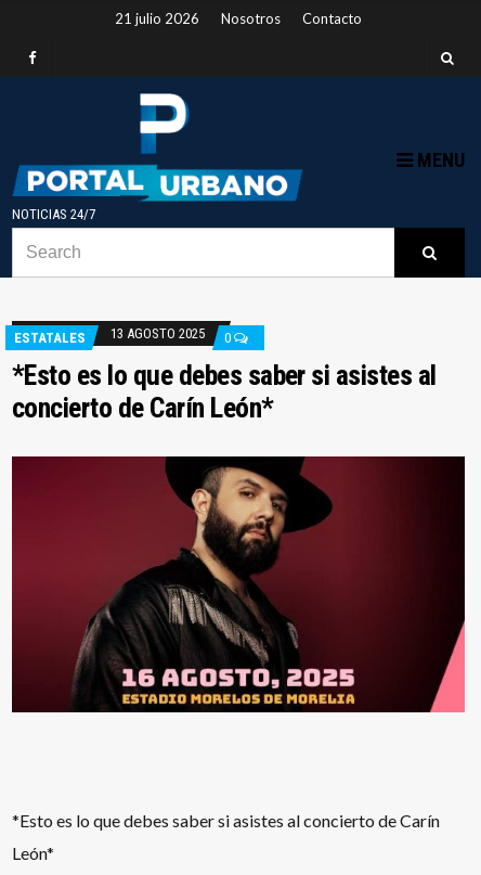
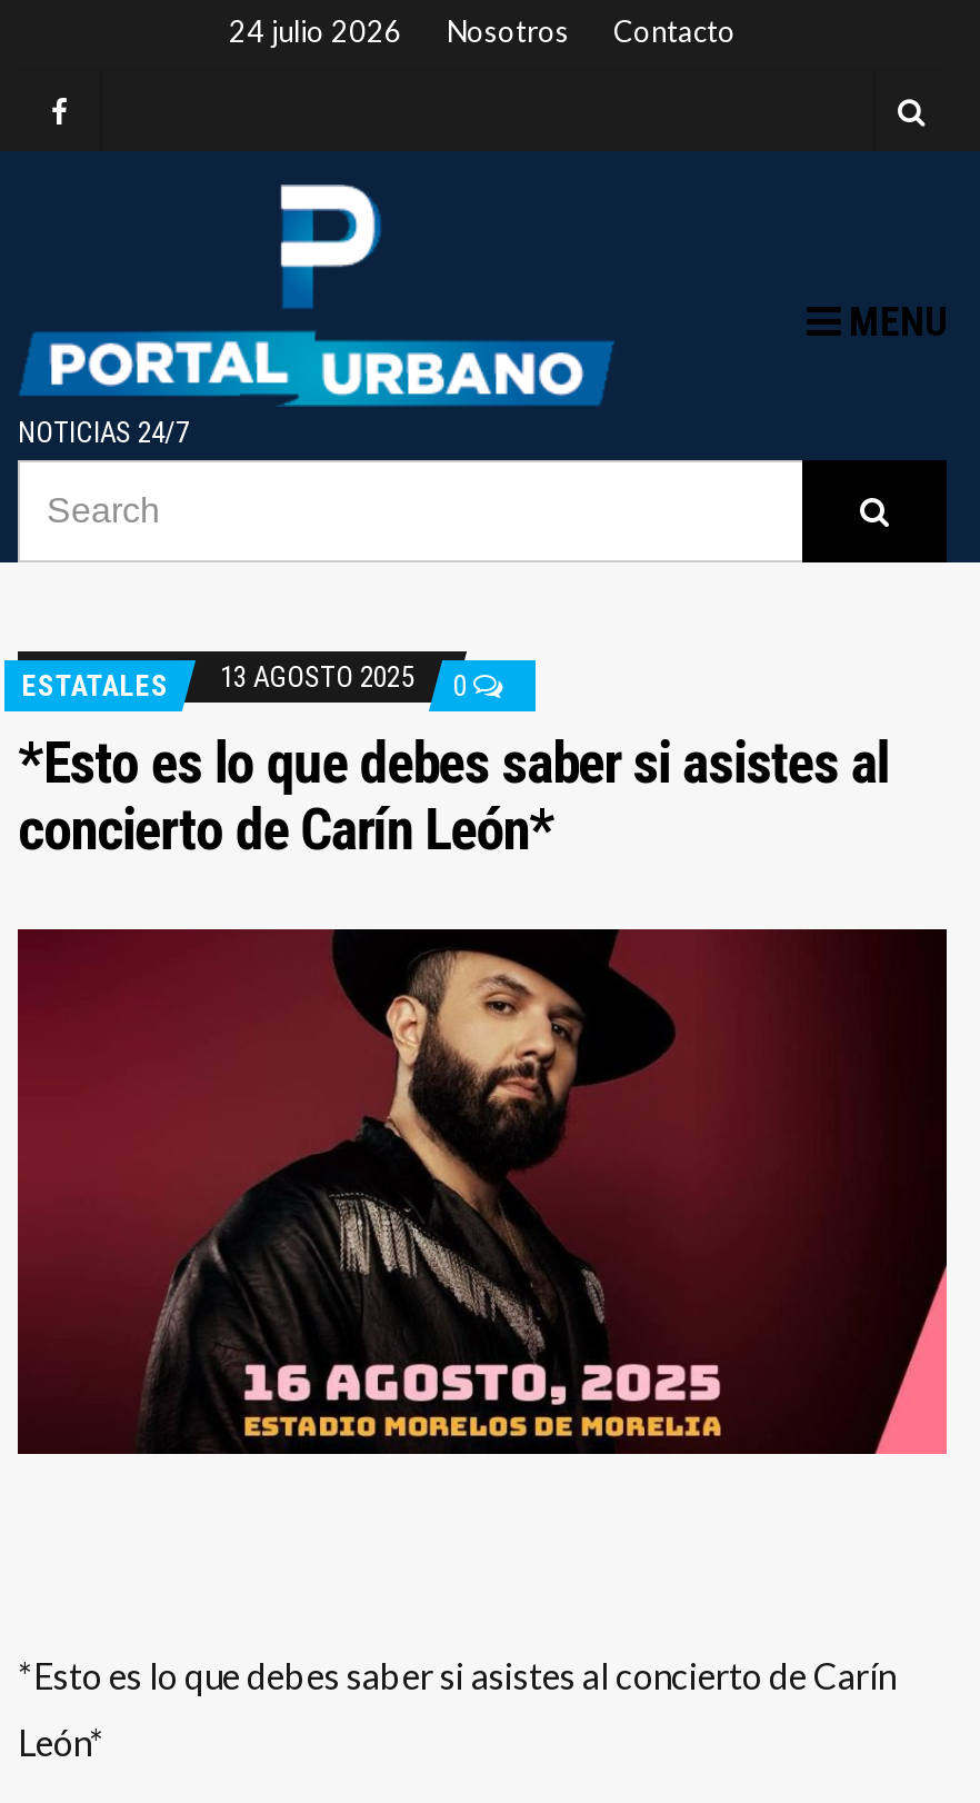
- 21 julio 2026 Nosotros Contacto
+ 24 julio 2026 Nosotros Contacto
